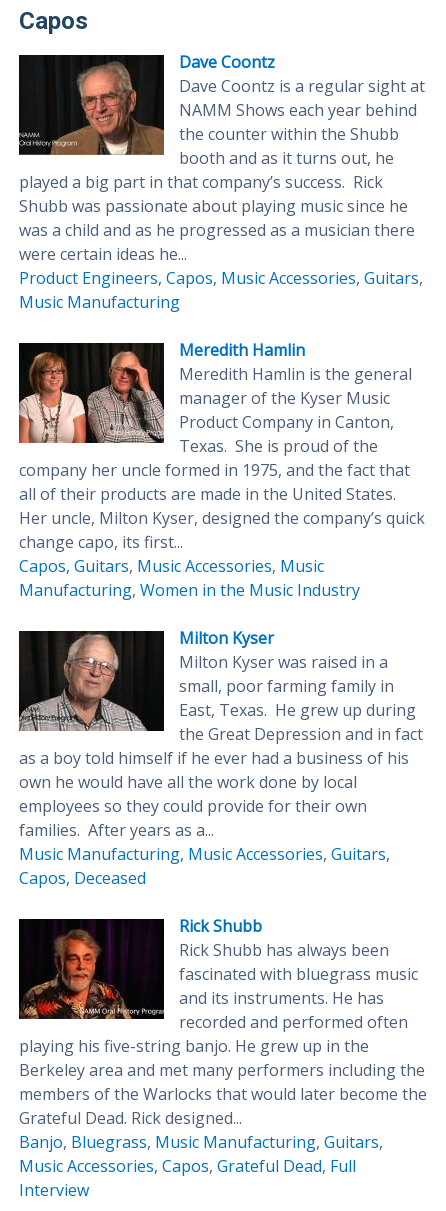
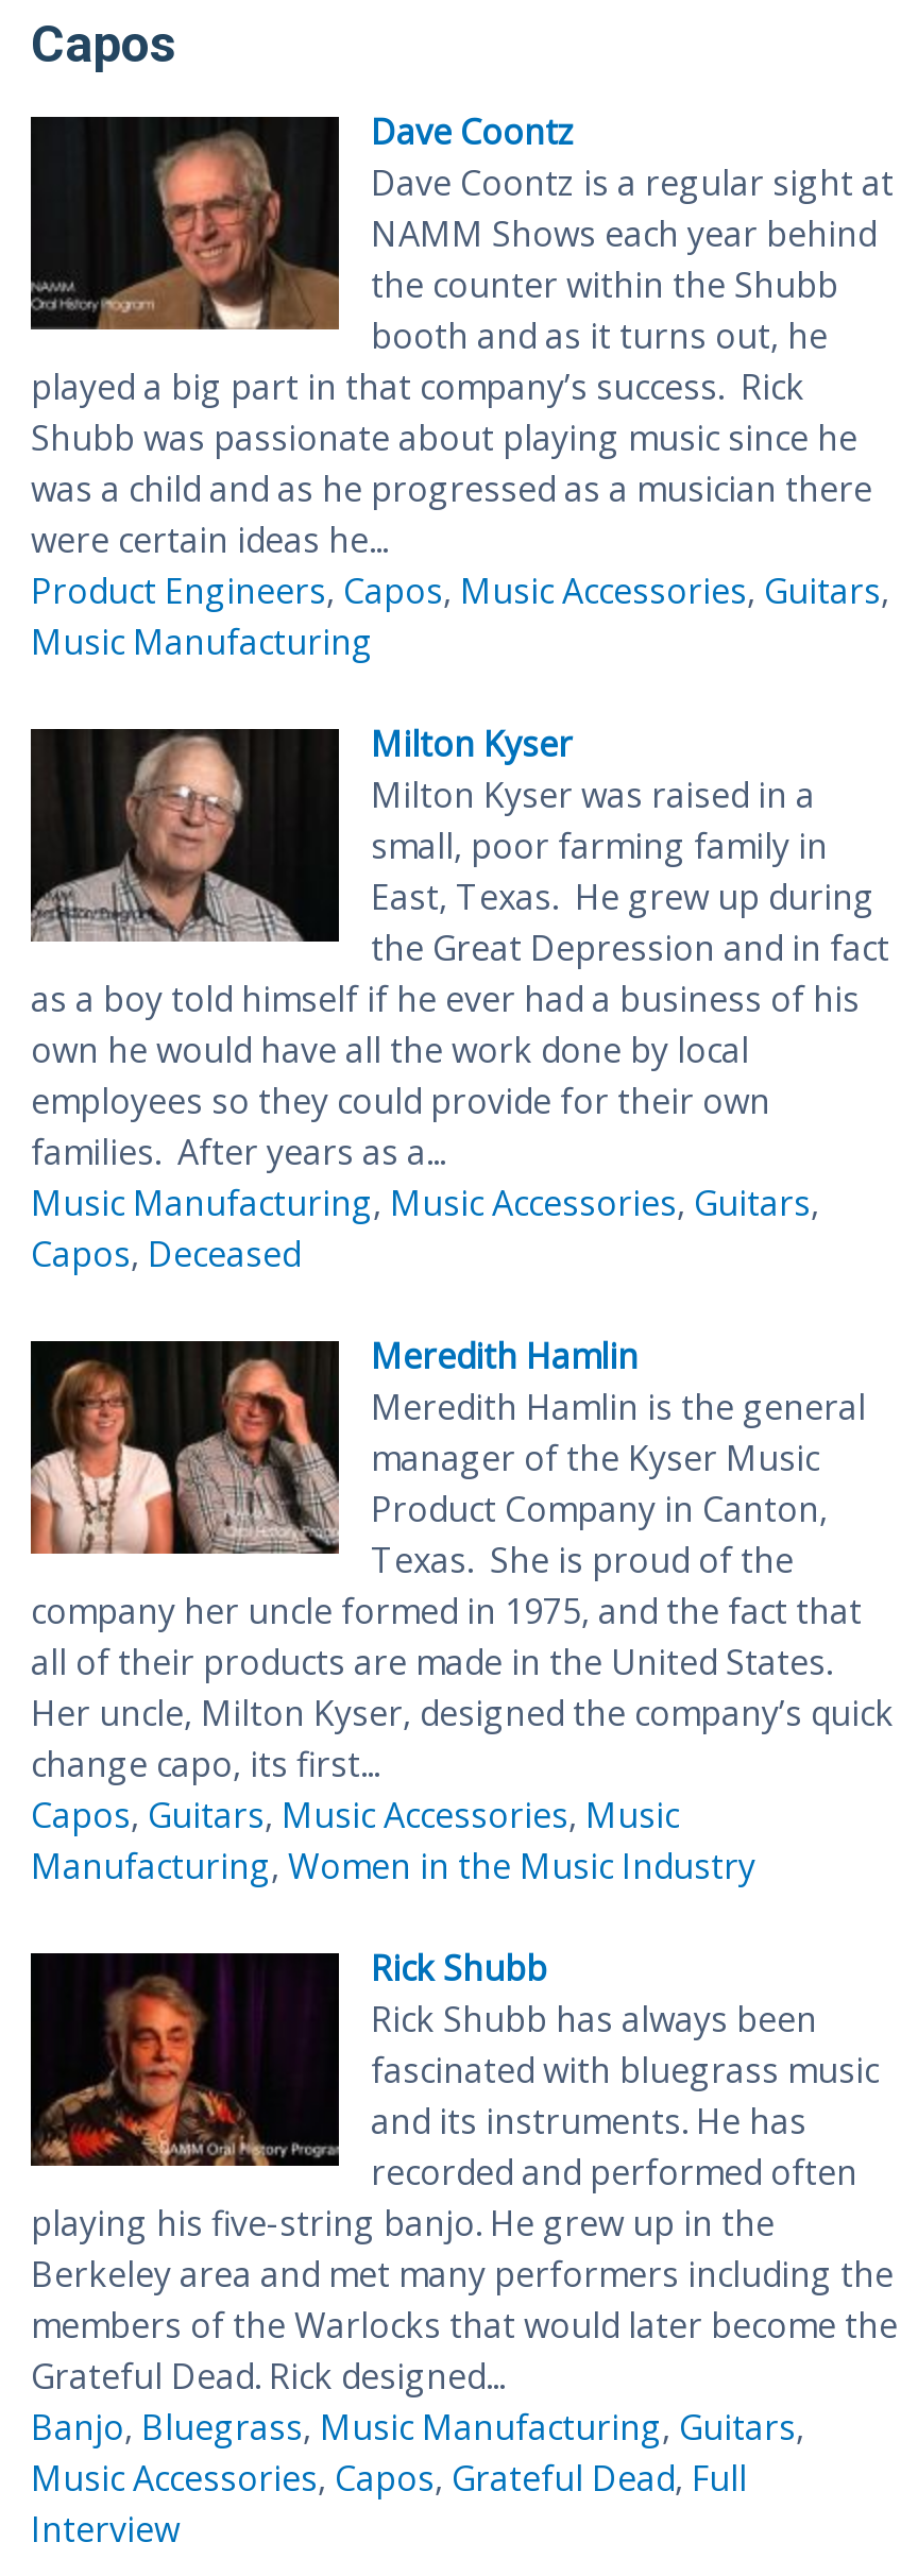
moved down: [image] | Meredith Hamlin | Meredith Hamlin is the general | ... | Capos, Guitars, Music Accessories, Music | Manufacturing, Women in the Music Industry

moved up: [image] | Milton Kyser | Milton Kyser was raised in a | ... | Music Manufacturing, Music Accessories, Guitars, | Capos, Deceased
